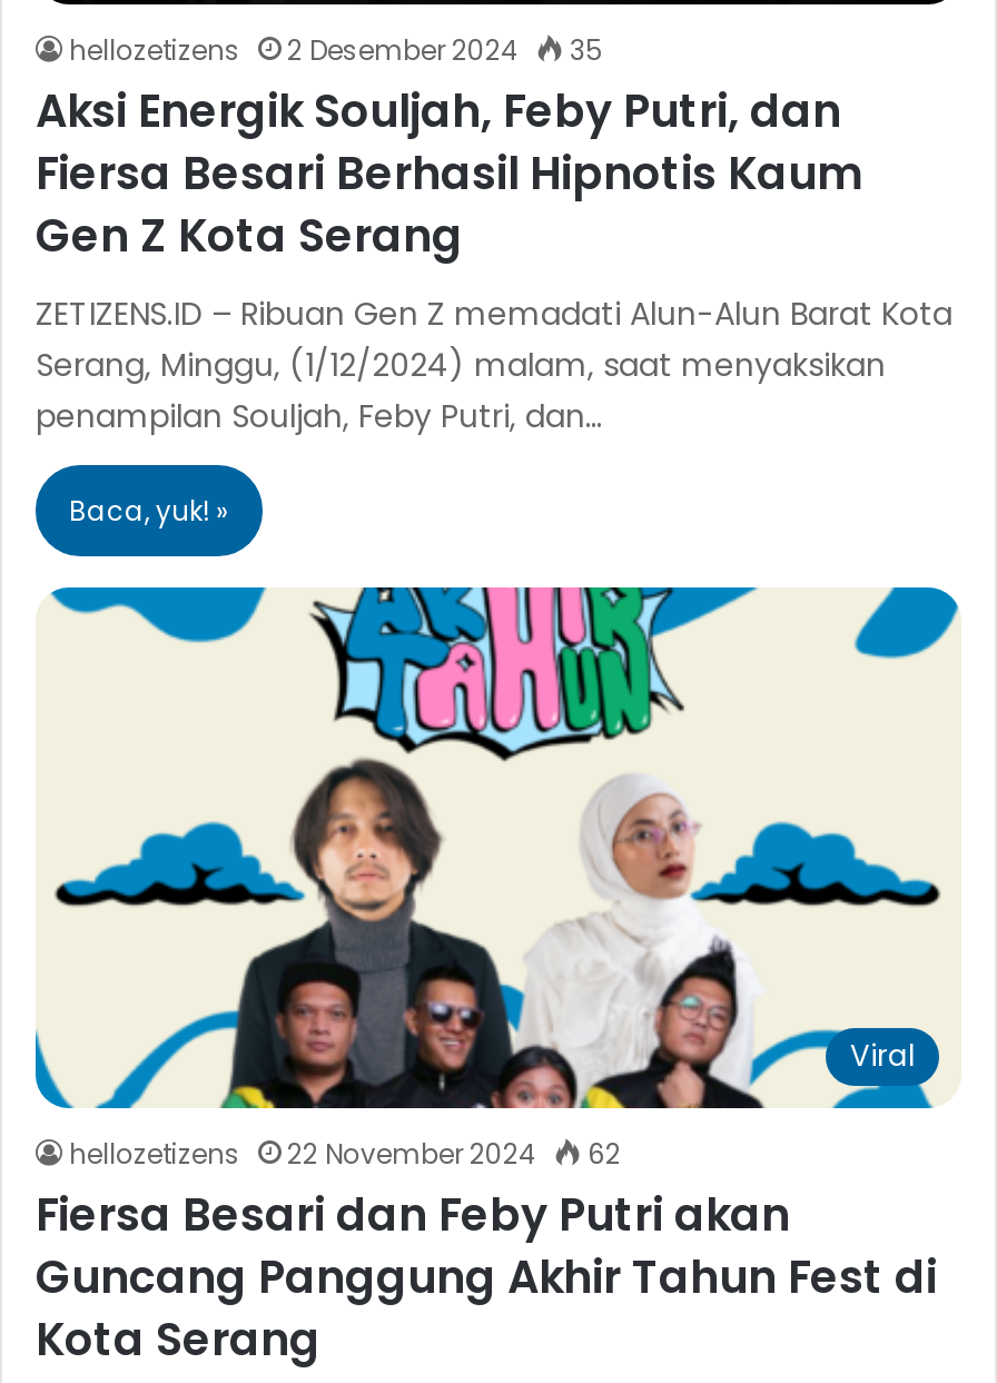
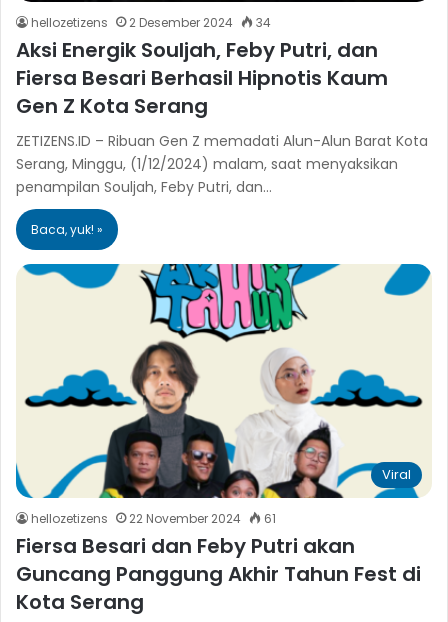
- hellozetizens 2 Desember 2024 35
+ hellozetizens 2 Desember 2024 34

- hellozetizens 22 November 2024 62
+ hellozetizens 22 November 2024 61
